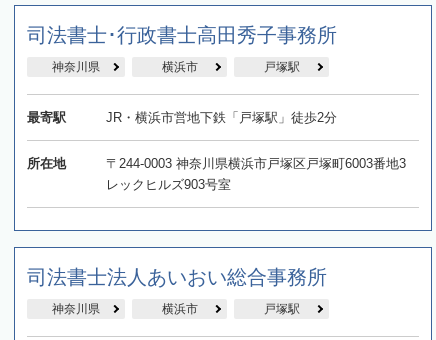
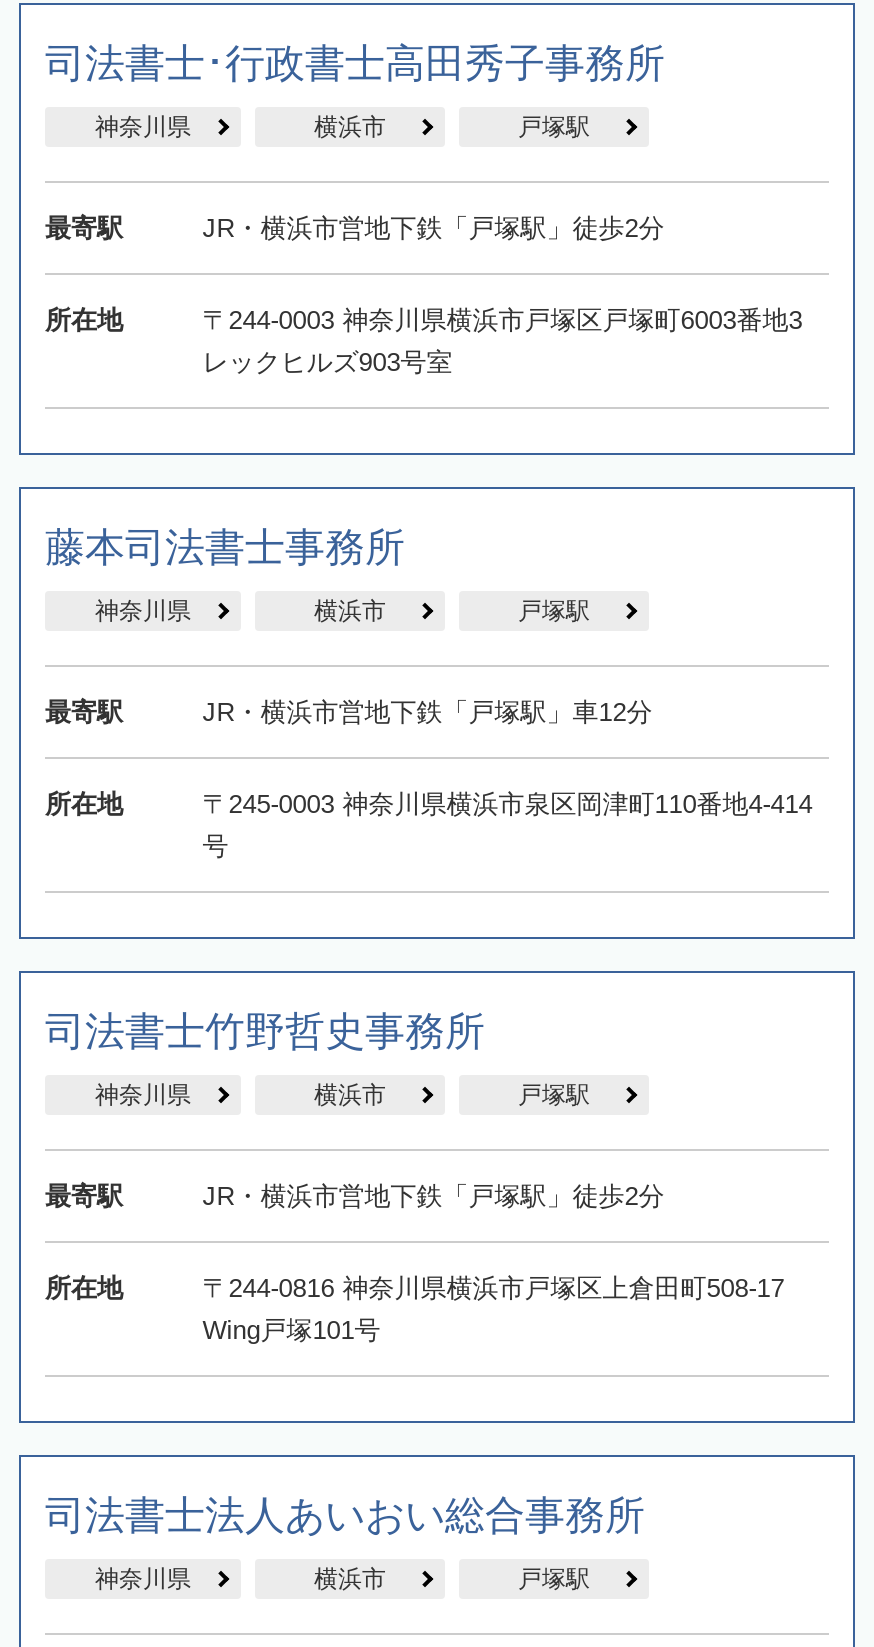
+ 藤本司法書士事務所
+ 神奈川県
+ 横浜市
+ 戸塚駅
+ 最寄駅
+ JR・横浜市営地下鉄「戸塚駅」車12分
+ 所在地
+ 〒245-0003 神奈川県横浜市泉区岡津町110番地4-414
+ 号

+ 司法書士竹野哲史事務所
+ 神奈川県
+ 横浜市
+ 戸塚駅
+ 最寄駅
+ JR・横浜市営地下鉄「戸塚駅」徒歩2分
+ 所在地
+ 〒244-0816 神奈川県横浜市戸塚区上倉田町508-17
+ Wing戸塚101号
